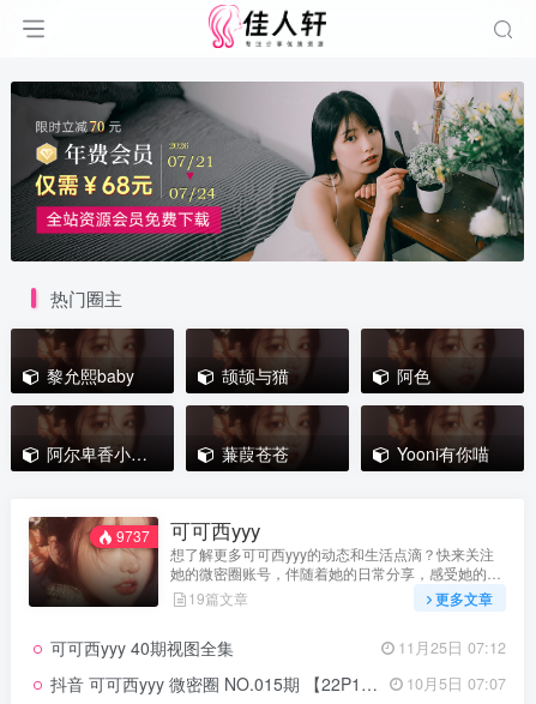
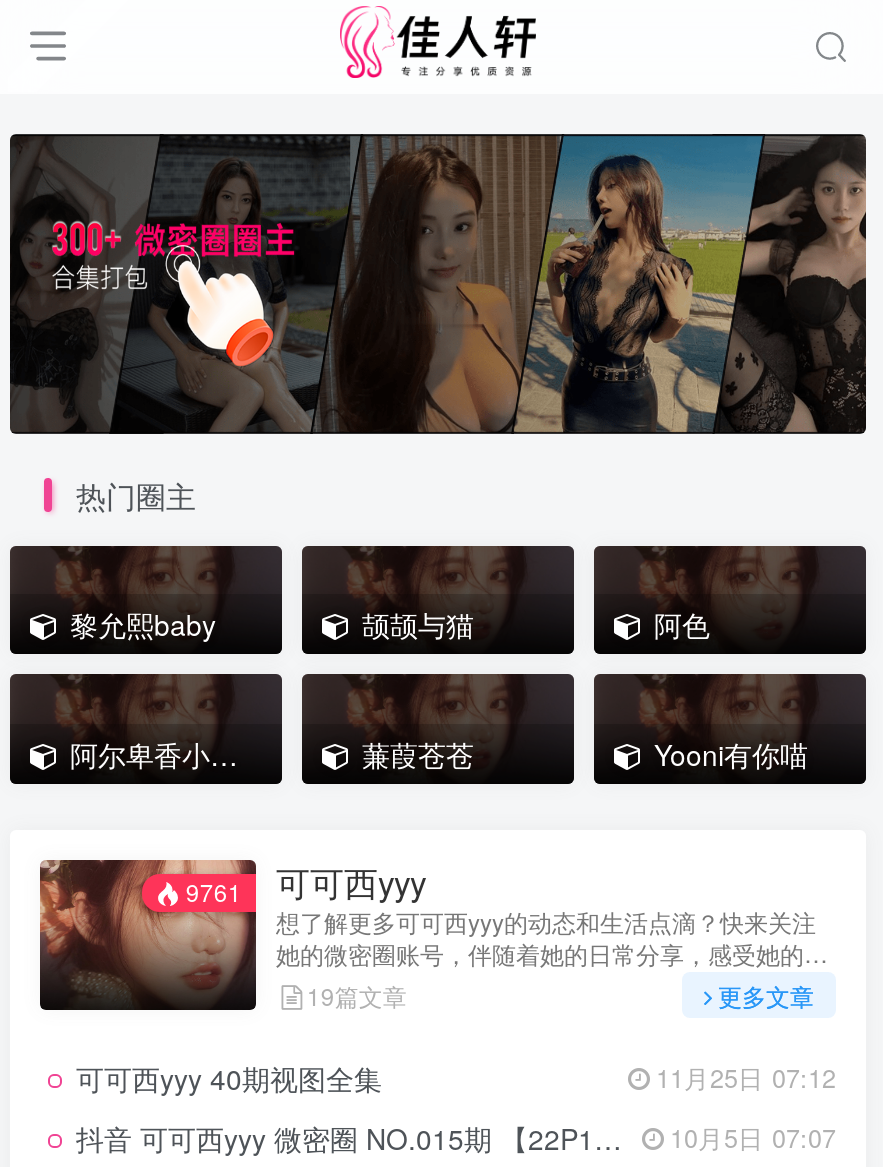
- [image]
+ [image]

- 9737 可可西yyy
+ 9761 可可西yyy
